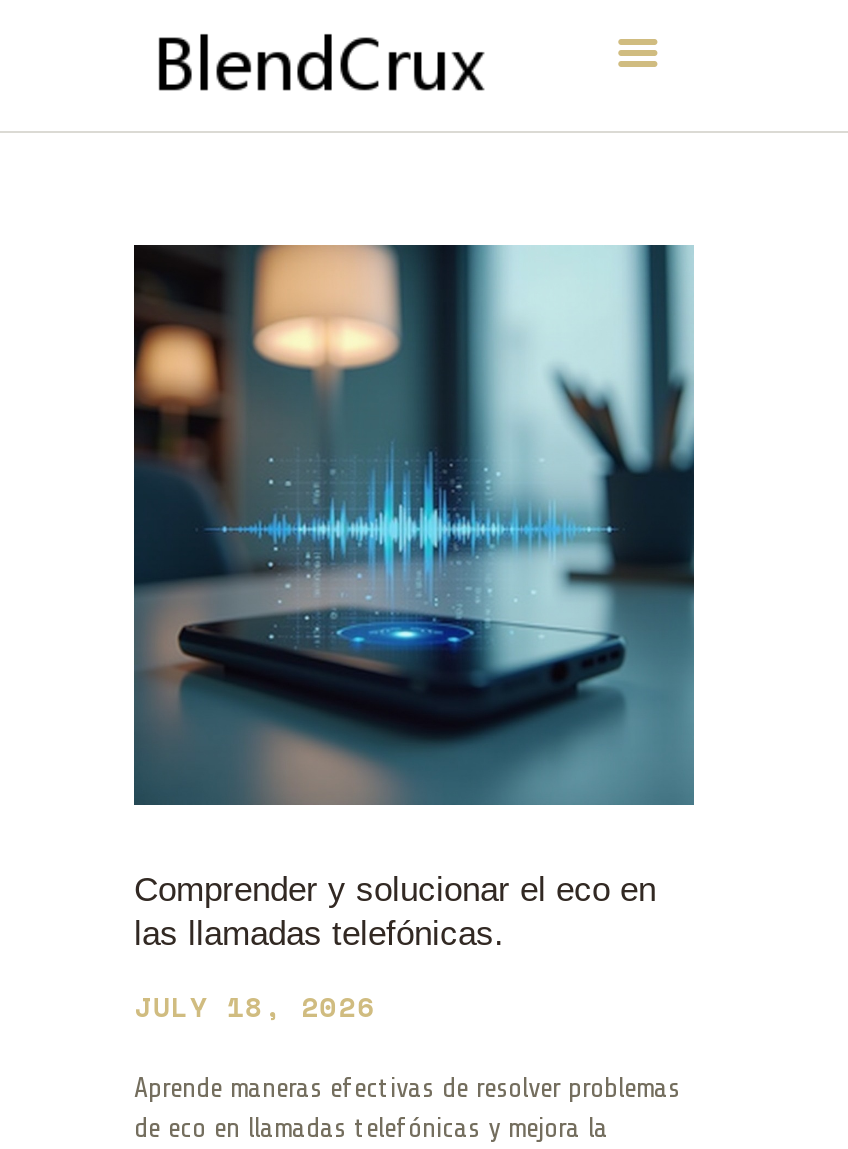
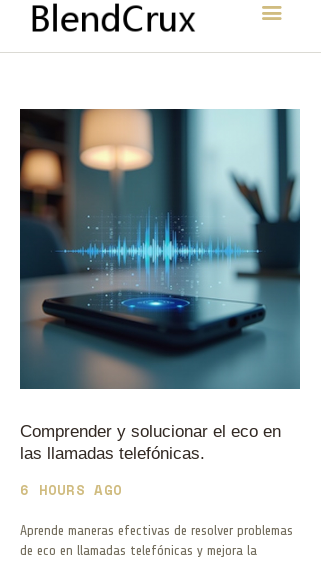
- JULY 18, 2026
+ 6 HOURS AGO
